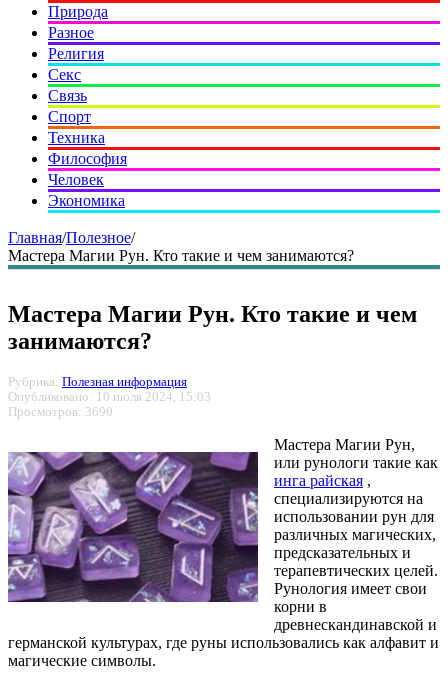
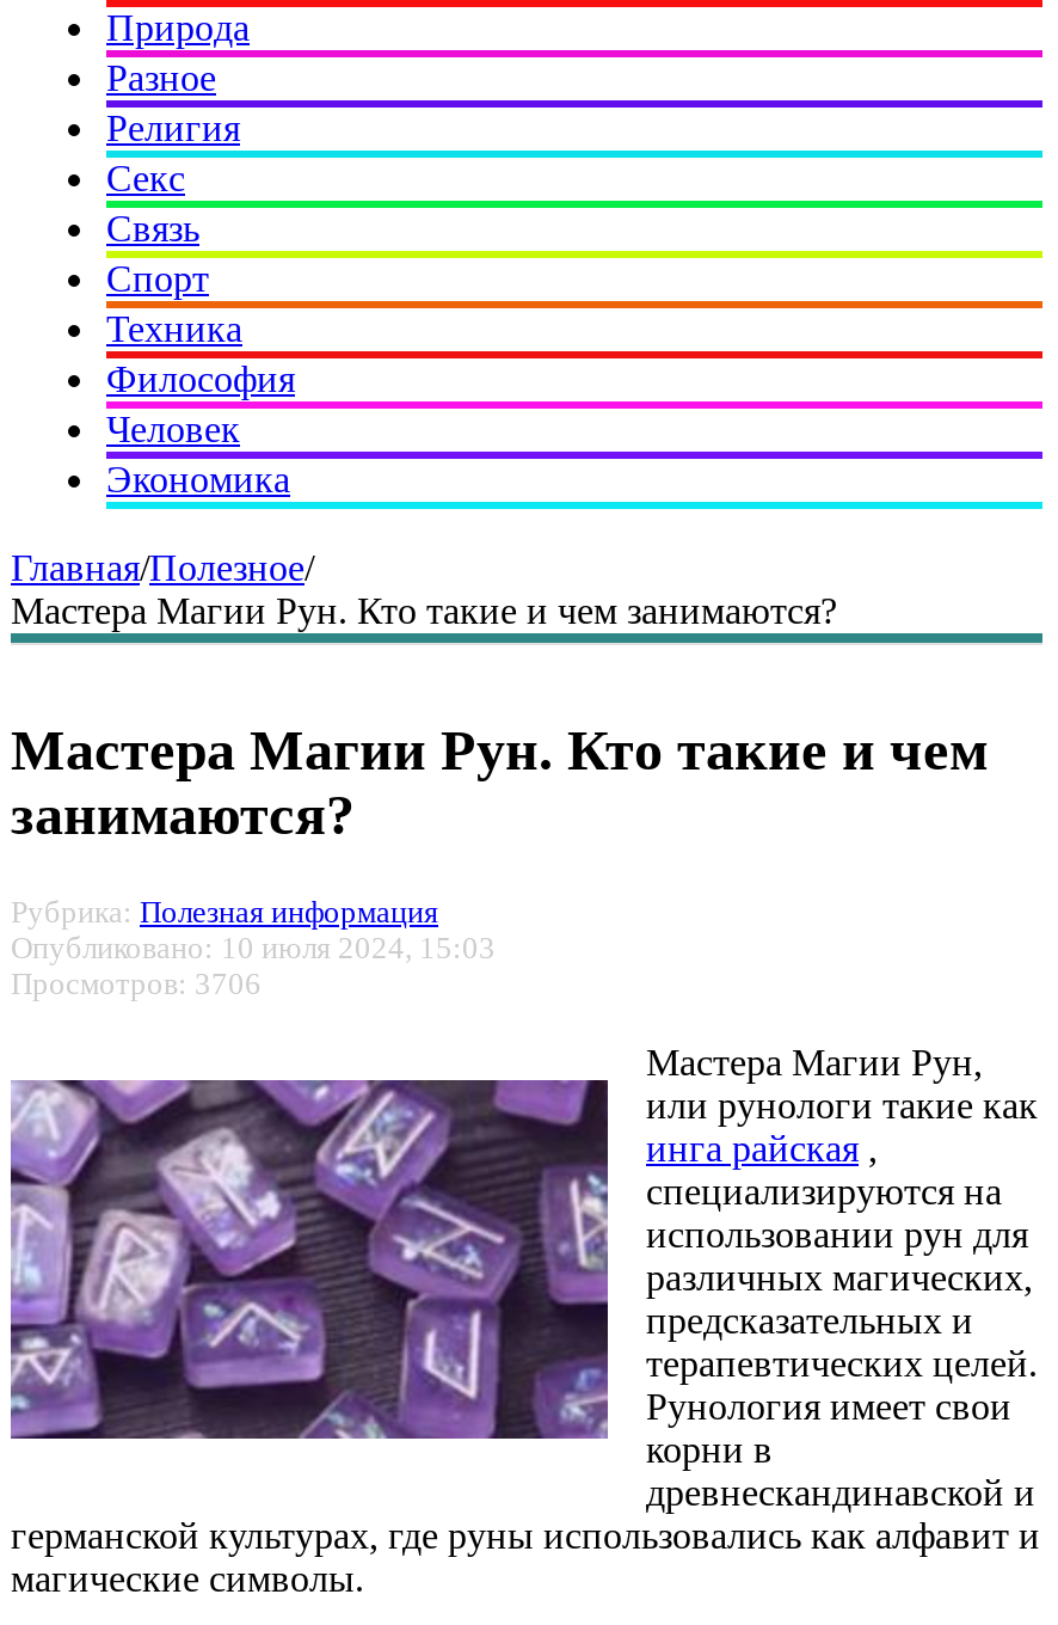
- Просмотров: 3690
+ Просмотров: 3706
